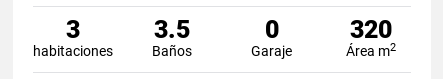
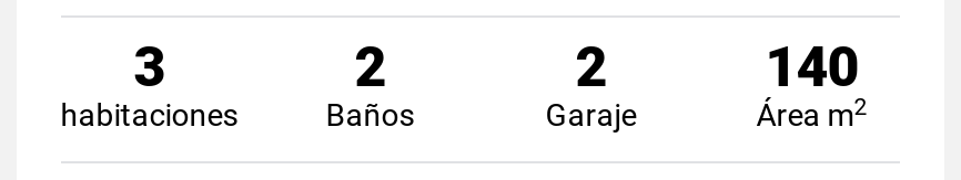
- 3.5
+ 2

- 0
+ 2

- 320
+ 140
